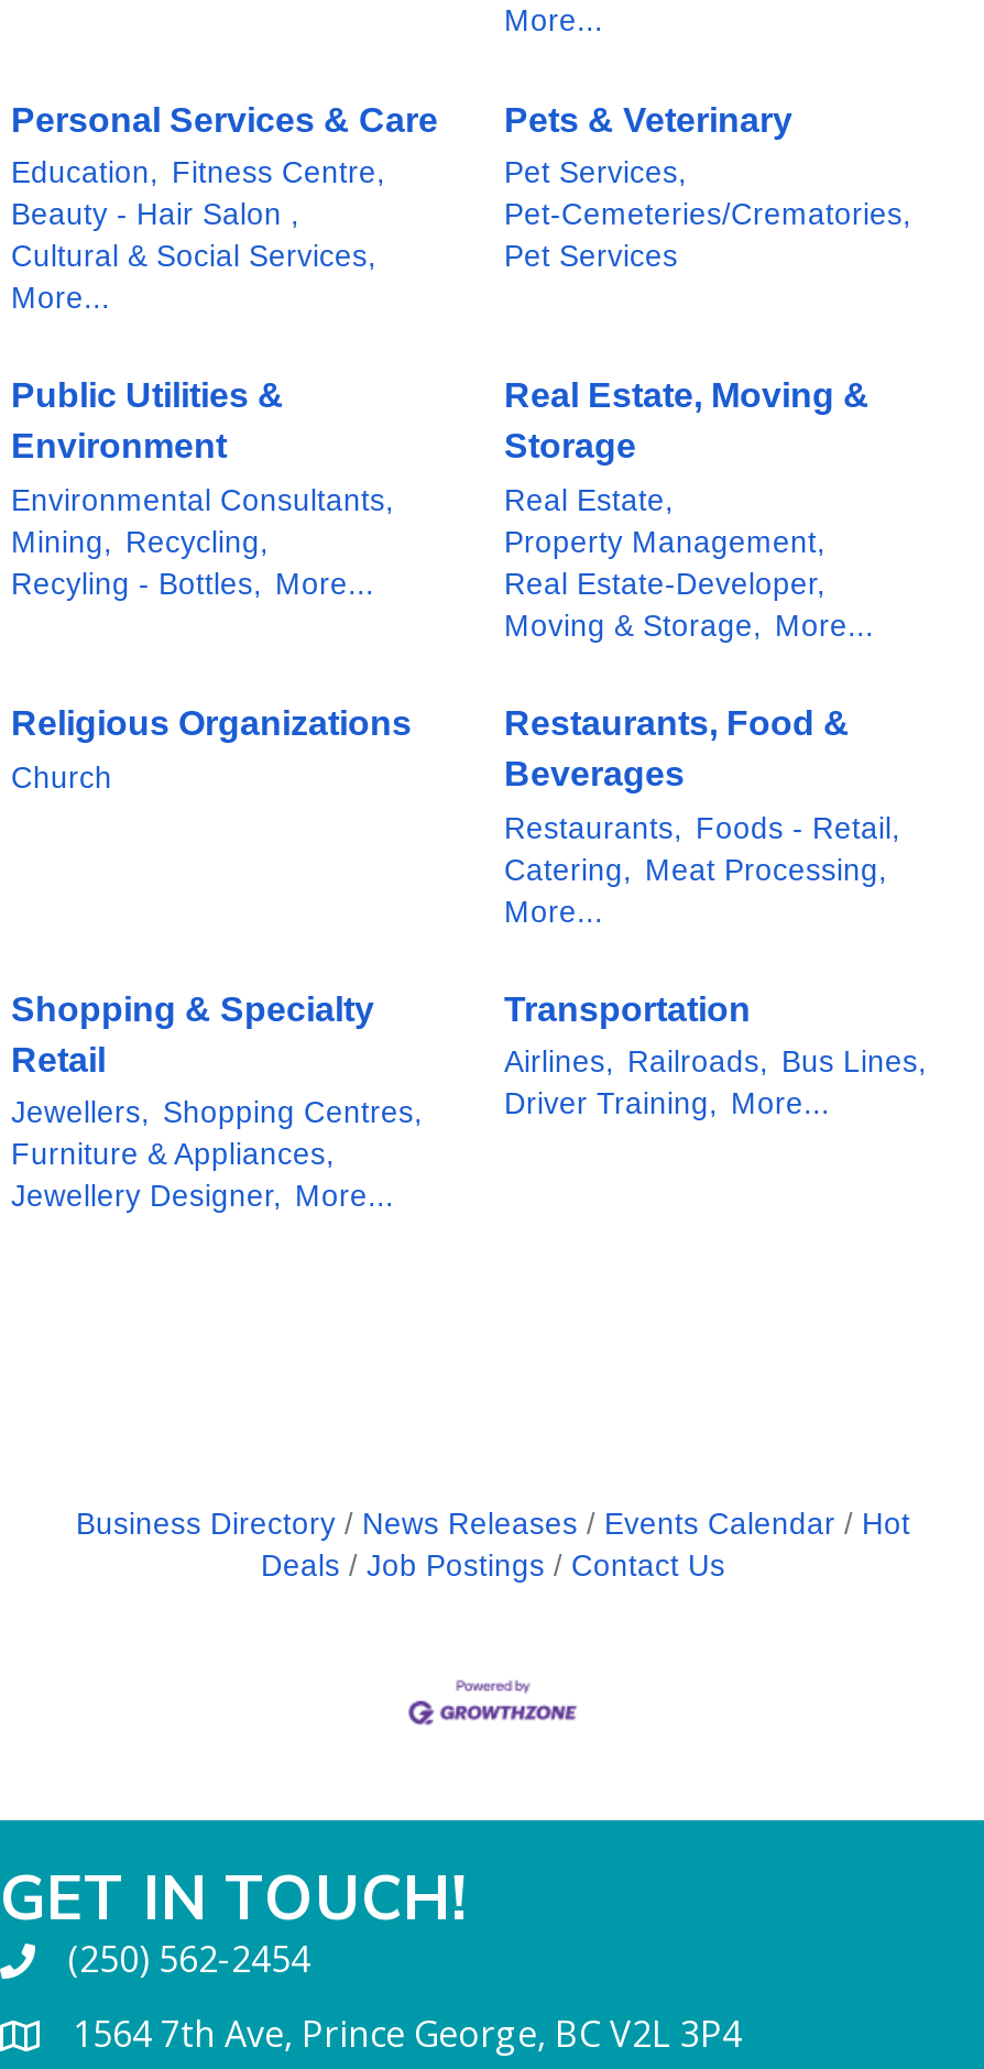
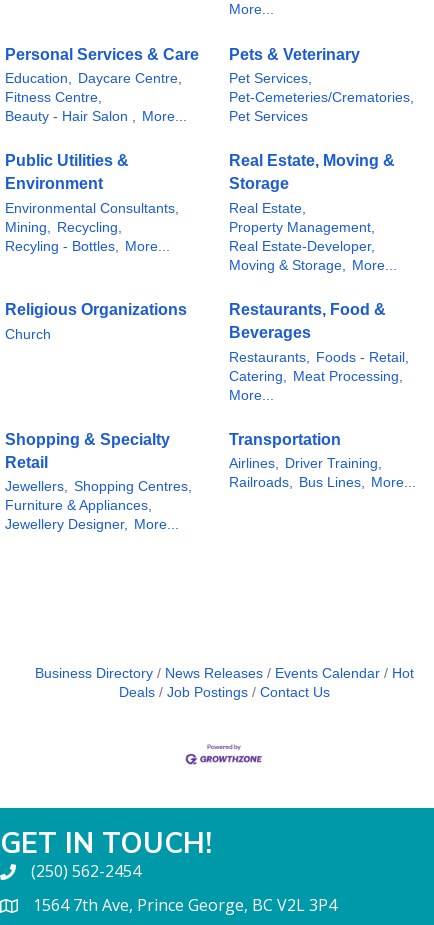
- Education, Fitness Centre,
- Beauty - Hair Salon ,
- Cultural & Social Services,
- More...
+ Education, Daycare Centre,
+ Fitness Centre,
+ Beauty - Hair Salon , More...

- Airlines, Railroads, Bus Lines,
- Driver Training, More...
+ Airlines, Driver Training,
+ Railroads, Bus Lines, More...
